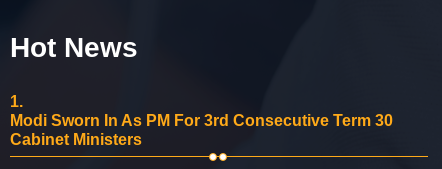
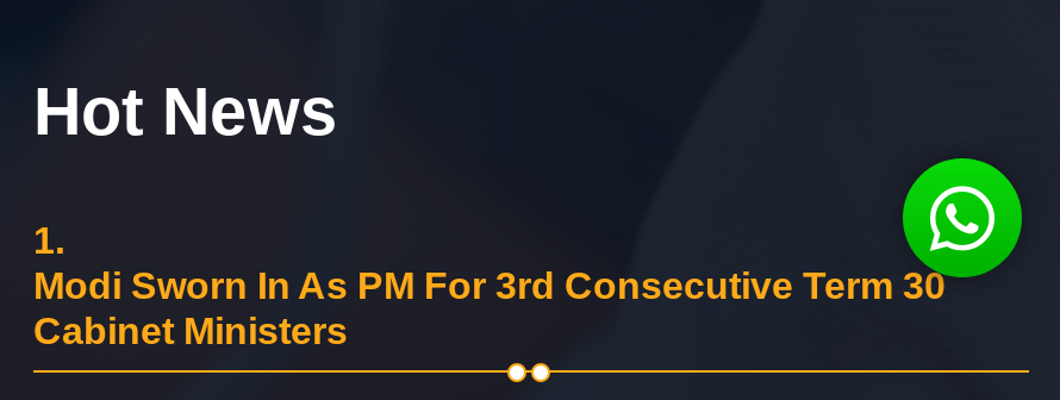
+ [image]
